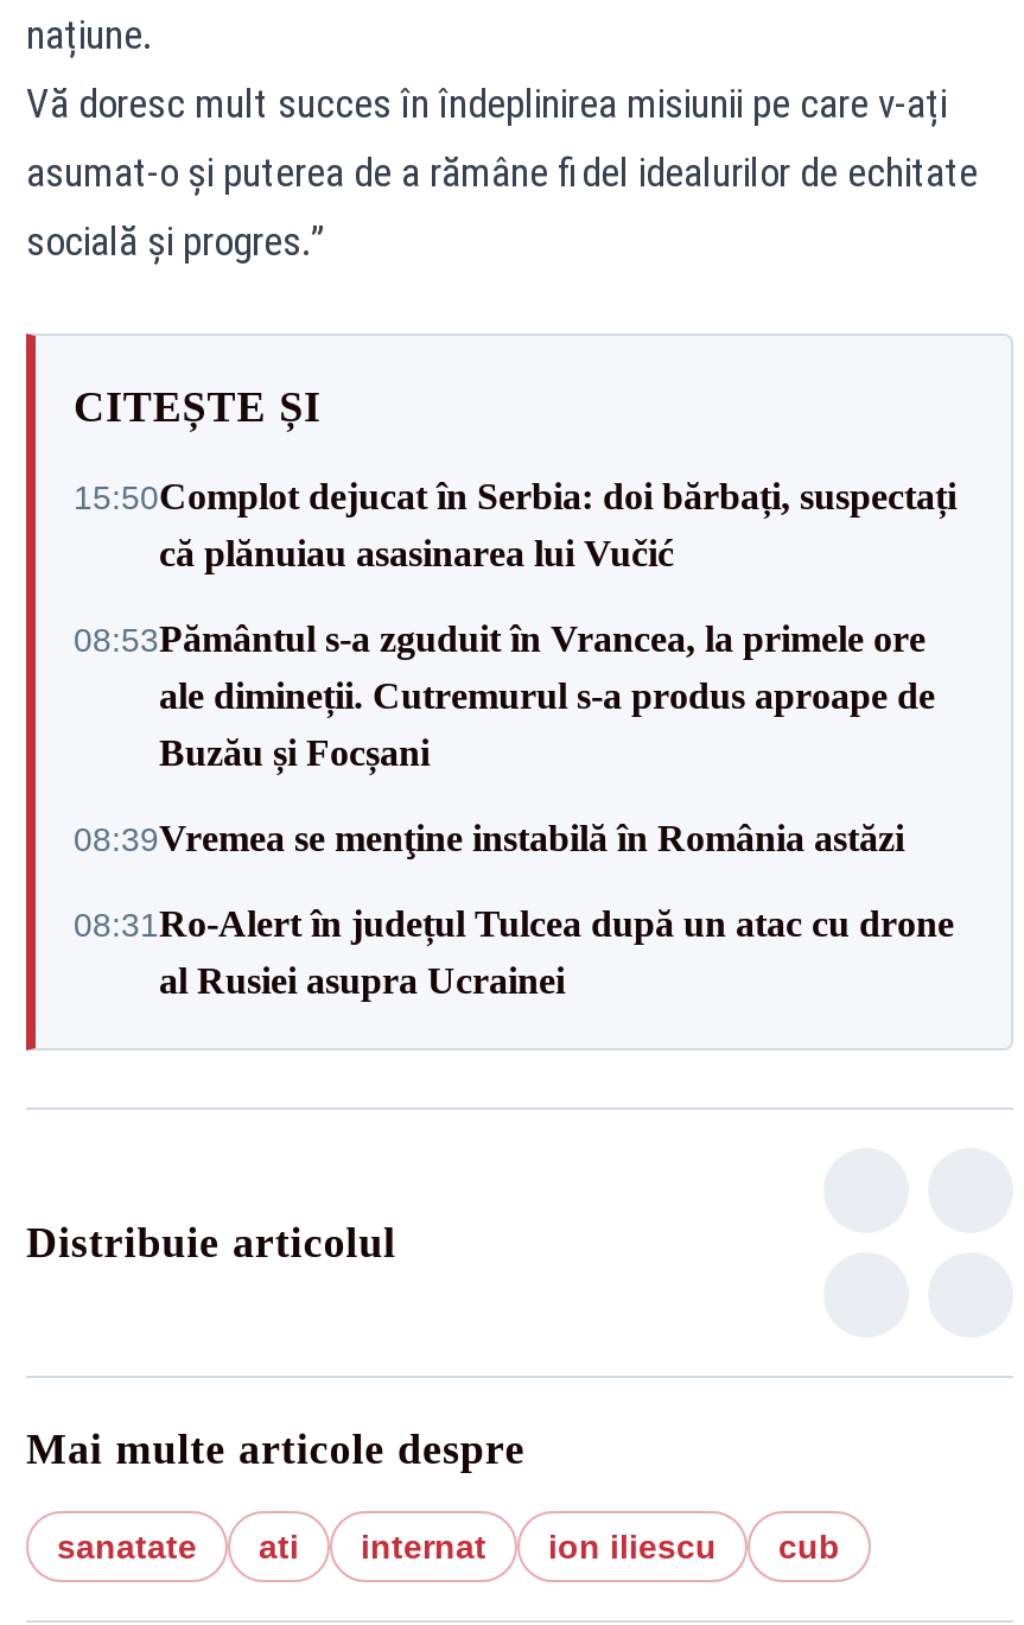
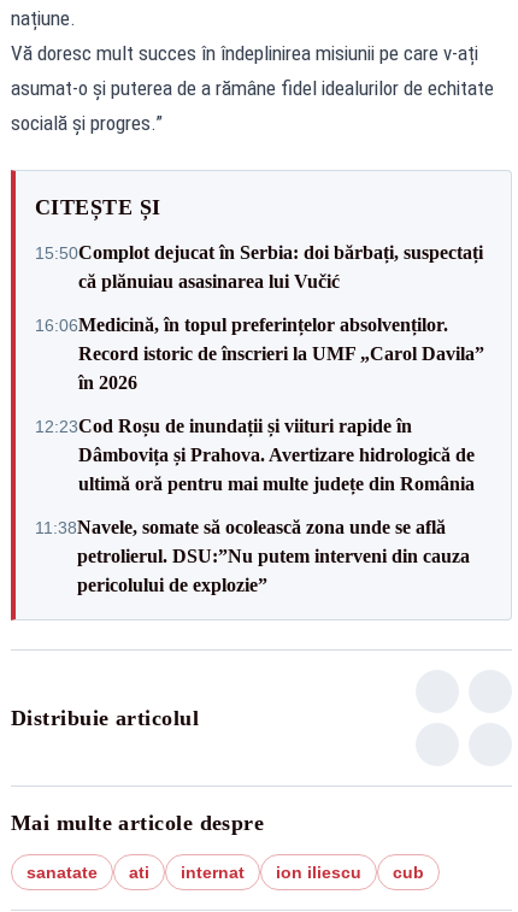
- 08:53Pământul s-a zguduit în Vrancea, la primele ore
- ale dimineții. Cutremurul s-a produs aproape de
- Buzău și Focșani
+ 16:06Medicină, în topul preferințelor absolvenților.
+ Record istoric de înscrieri la UMF „Carol Davila”
+ în 2026

- 08:39Vremea se menţine instabilă în România astăzi
+ 12:23Cod Roșu de inundații și viituri rapide în
+ Dâmbovița și Prahova. Avertizare hidrologică de
+ ultimă oră pentru mai multe județe din România

- 08:31Ro-Alert în județul Tulcea după un atac cu drone
- al Rusiei asupra Ucrainei
+ 11:38Navele, somate să ocolească zona unde se află
+ petrolierul. DSU:”Nu putem interveni din cauza
+ pericolului de explozie”
